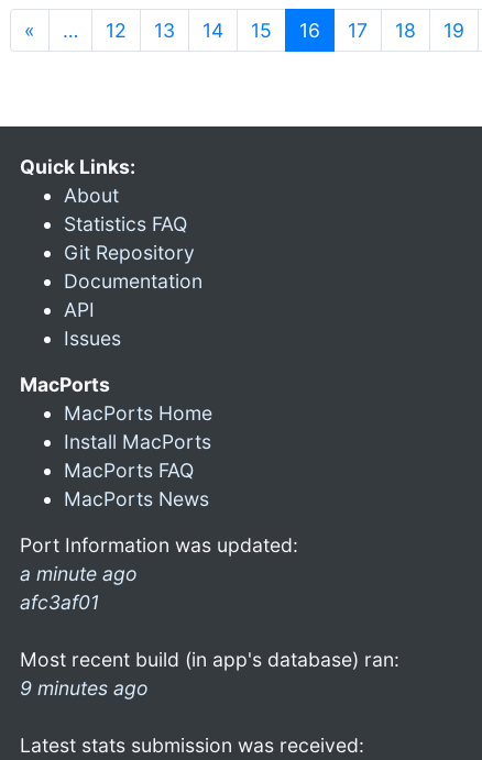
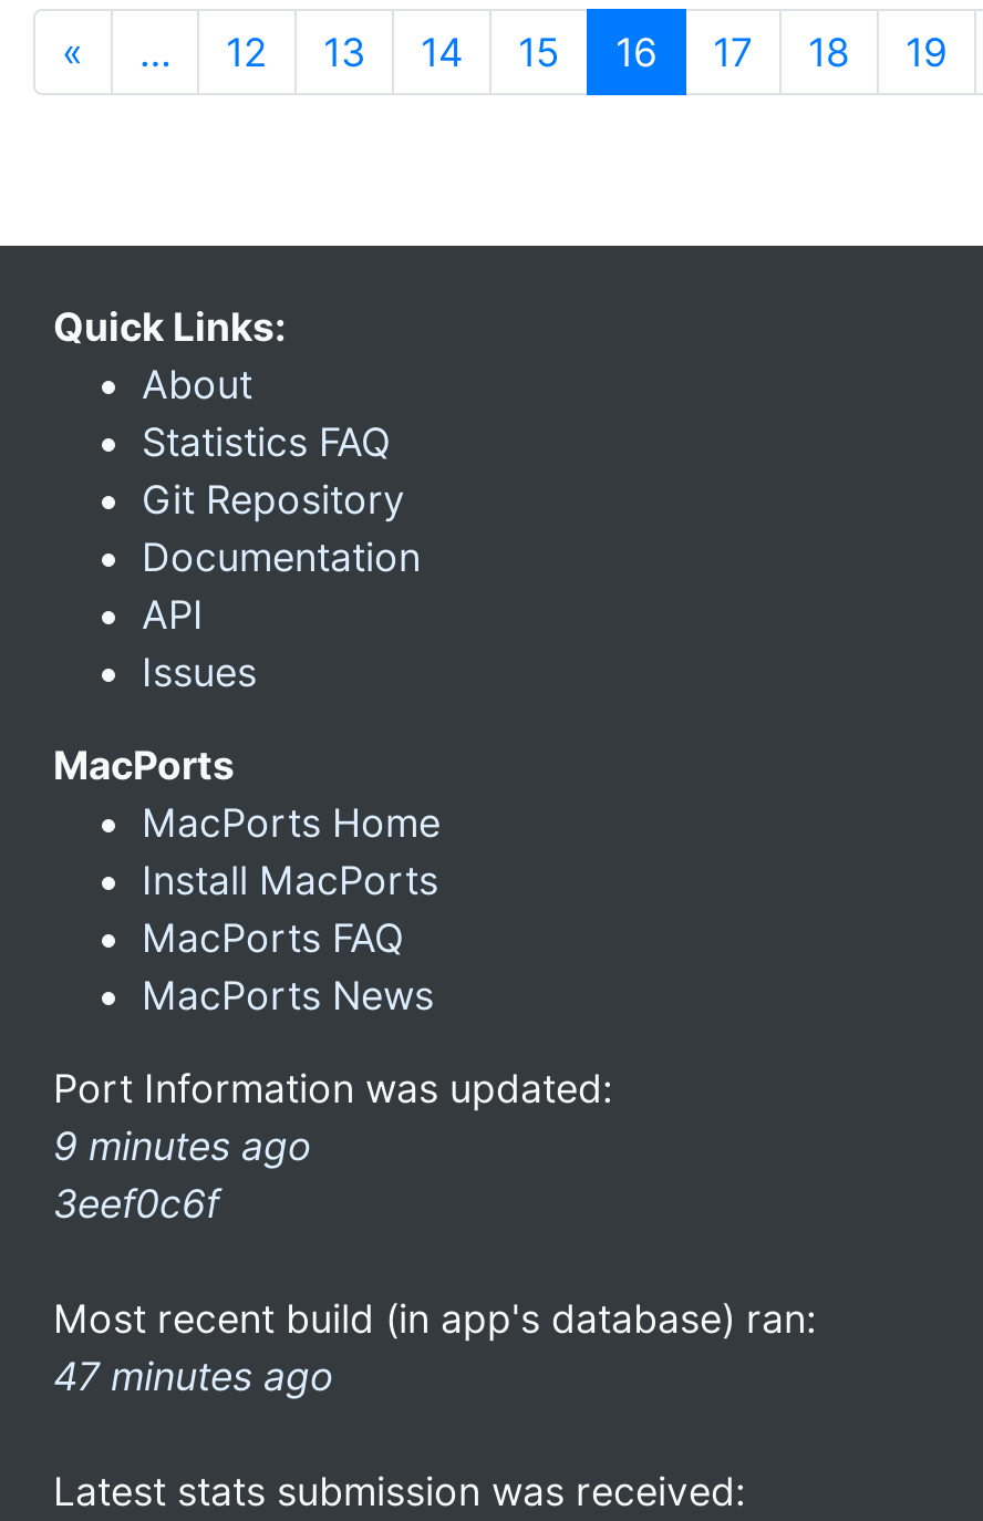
- a minute ago
- afc3af01
+ 9 minutes ago
+ 3eef0c6f

- 9 minutes ago
+ 47 minutes ago
